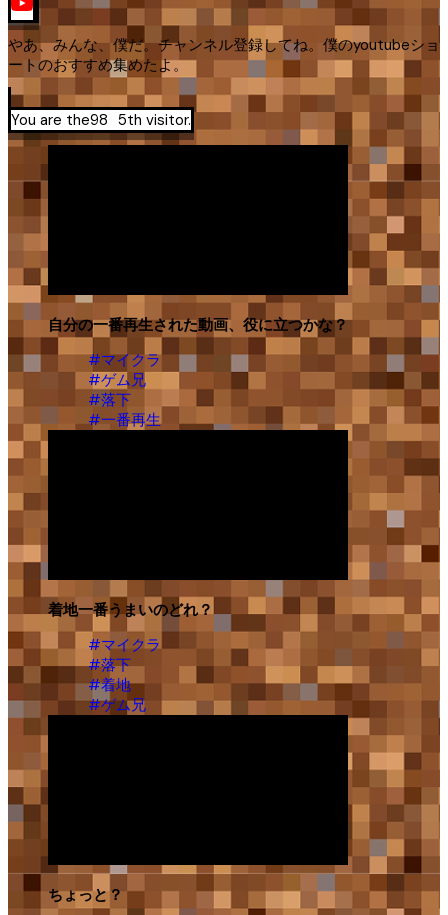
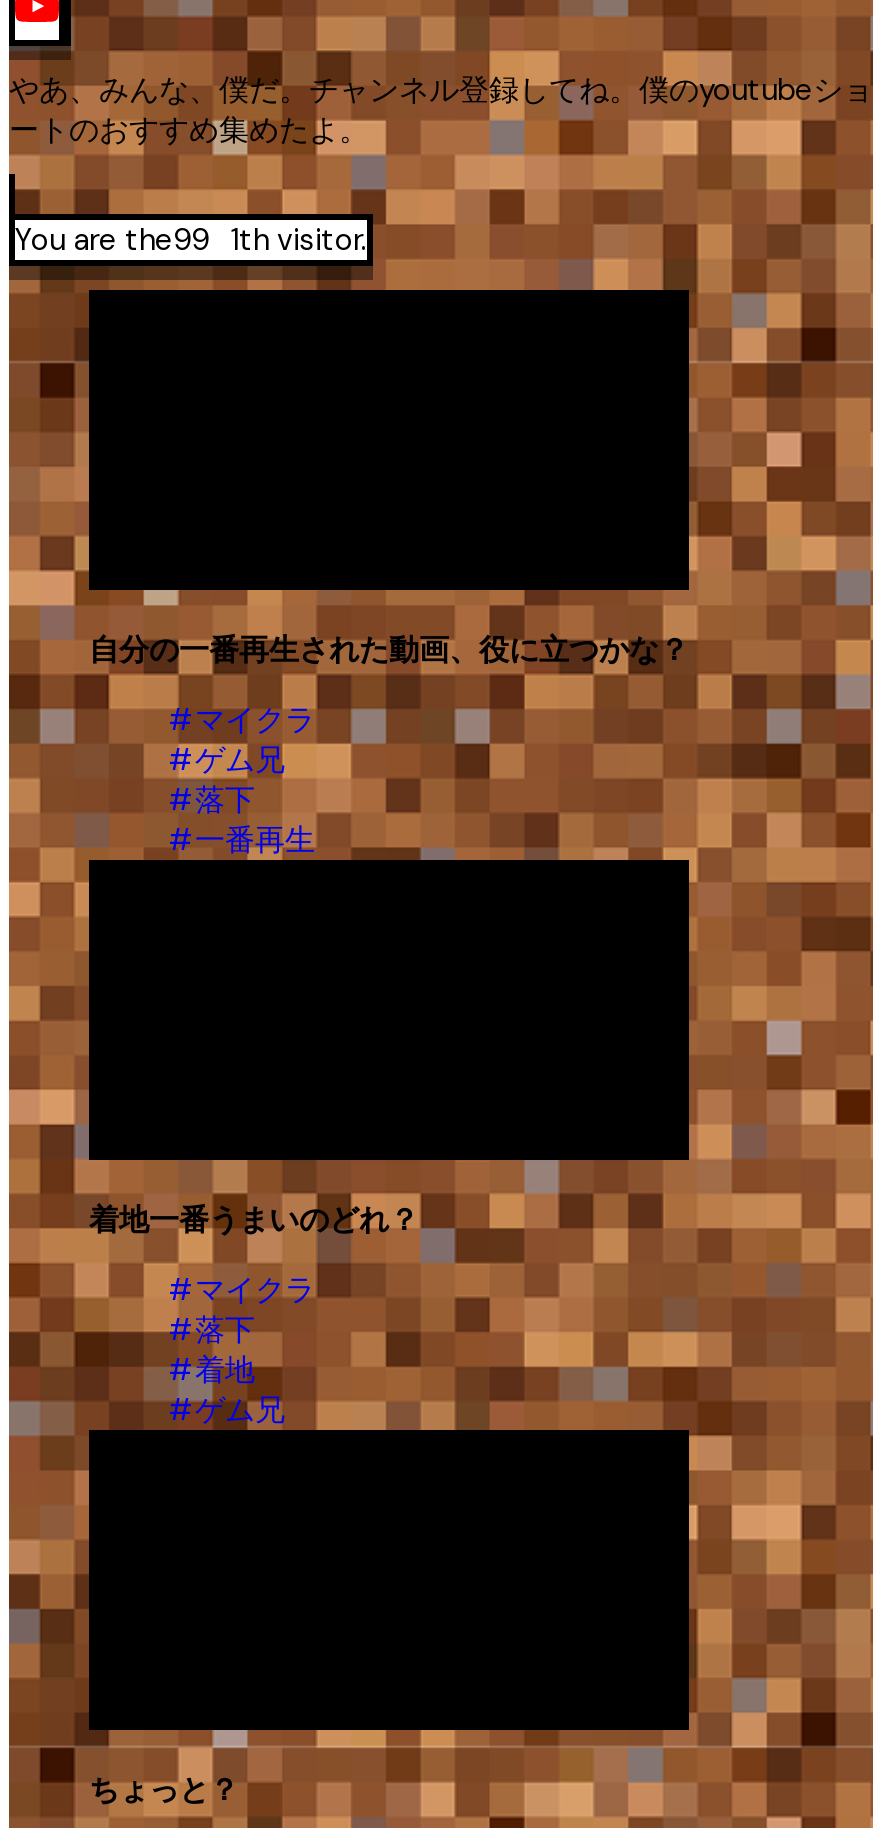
- You are the98 5th visitor.
+ You are the99 1th visitor.
